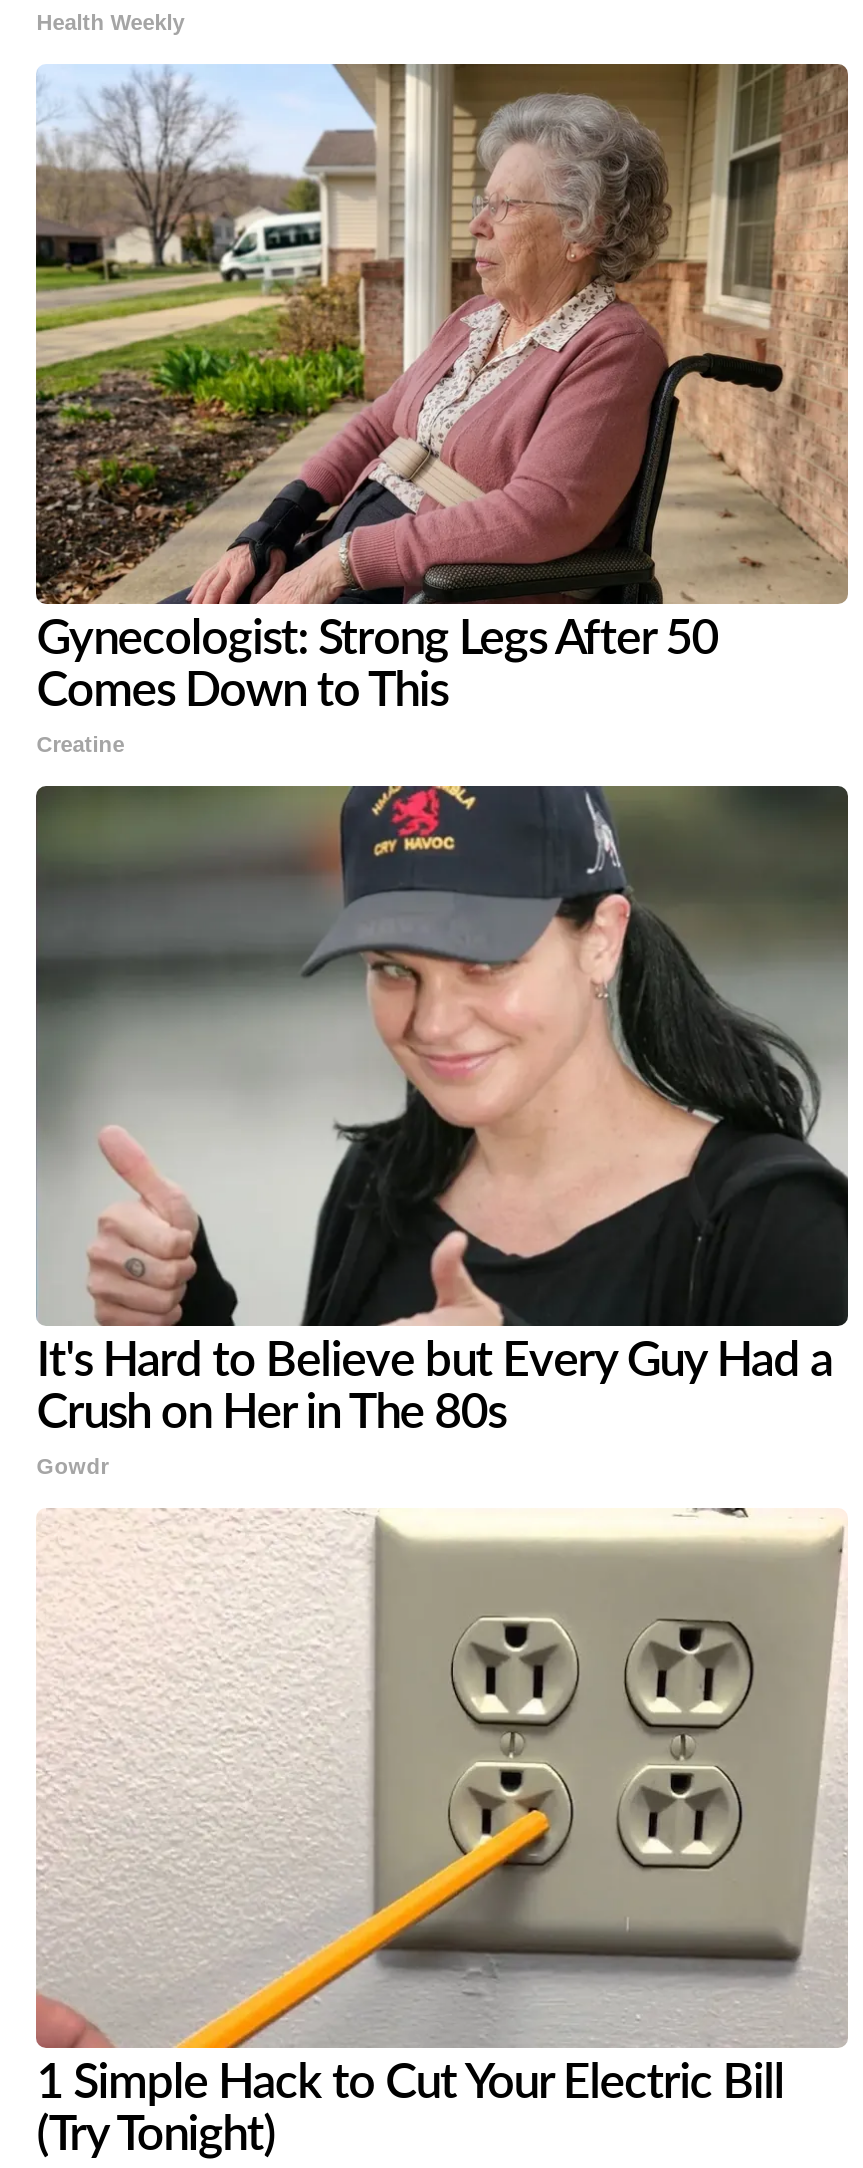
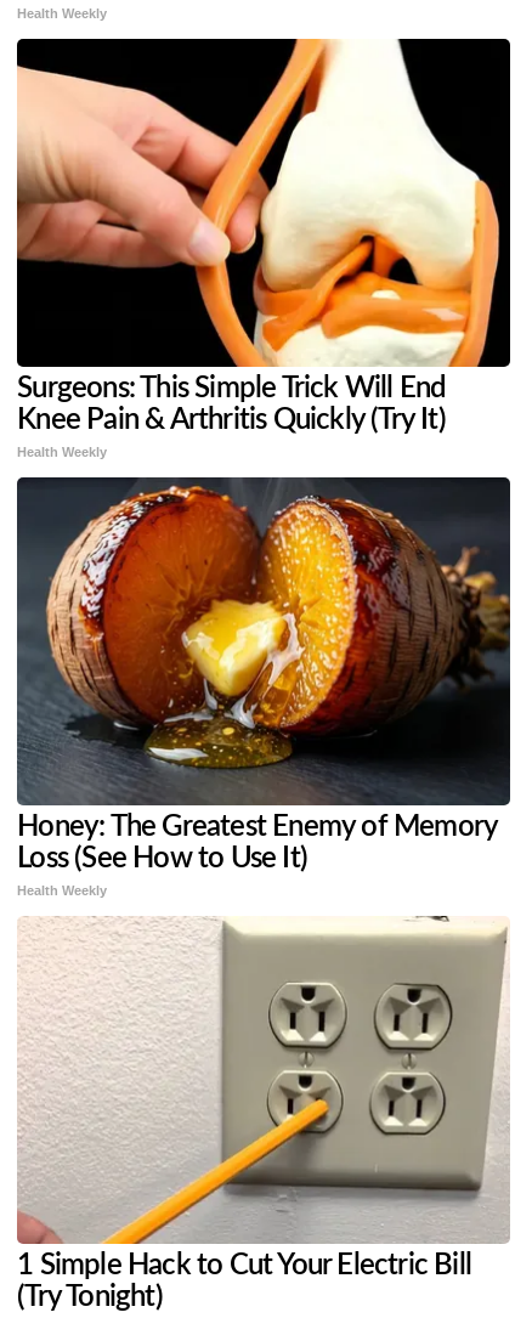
- [image]
- Gynecologist: Strong Legs After 50
- Comes Down to This
- Creatine
+ [image]
+ Surgeons: This Simple Trick Will End
+ Knee Pain & Arthritis Quickly (Try It)
+ Health Weekly

- [image]
- It's Hard to Believe but Every Guy Had a
- Crush on Her in The 80s
- Gowdr
+ [image]
+ Honey: The Greatest Enemy of Memory
+ Loss (See How to Use It)
+ Health Weekly
